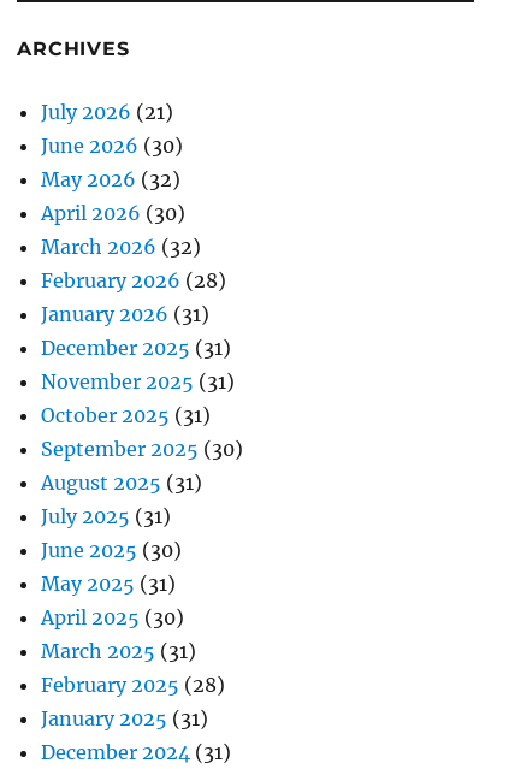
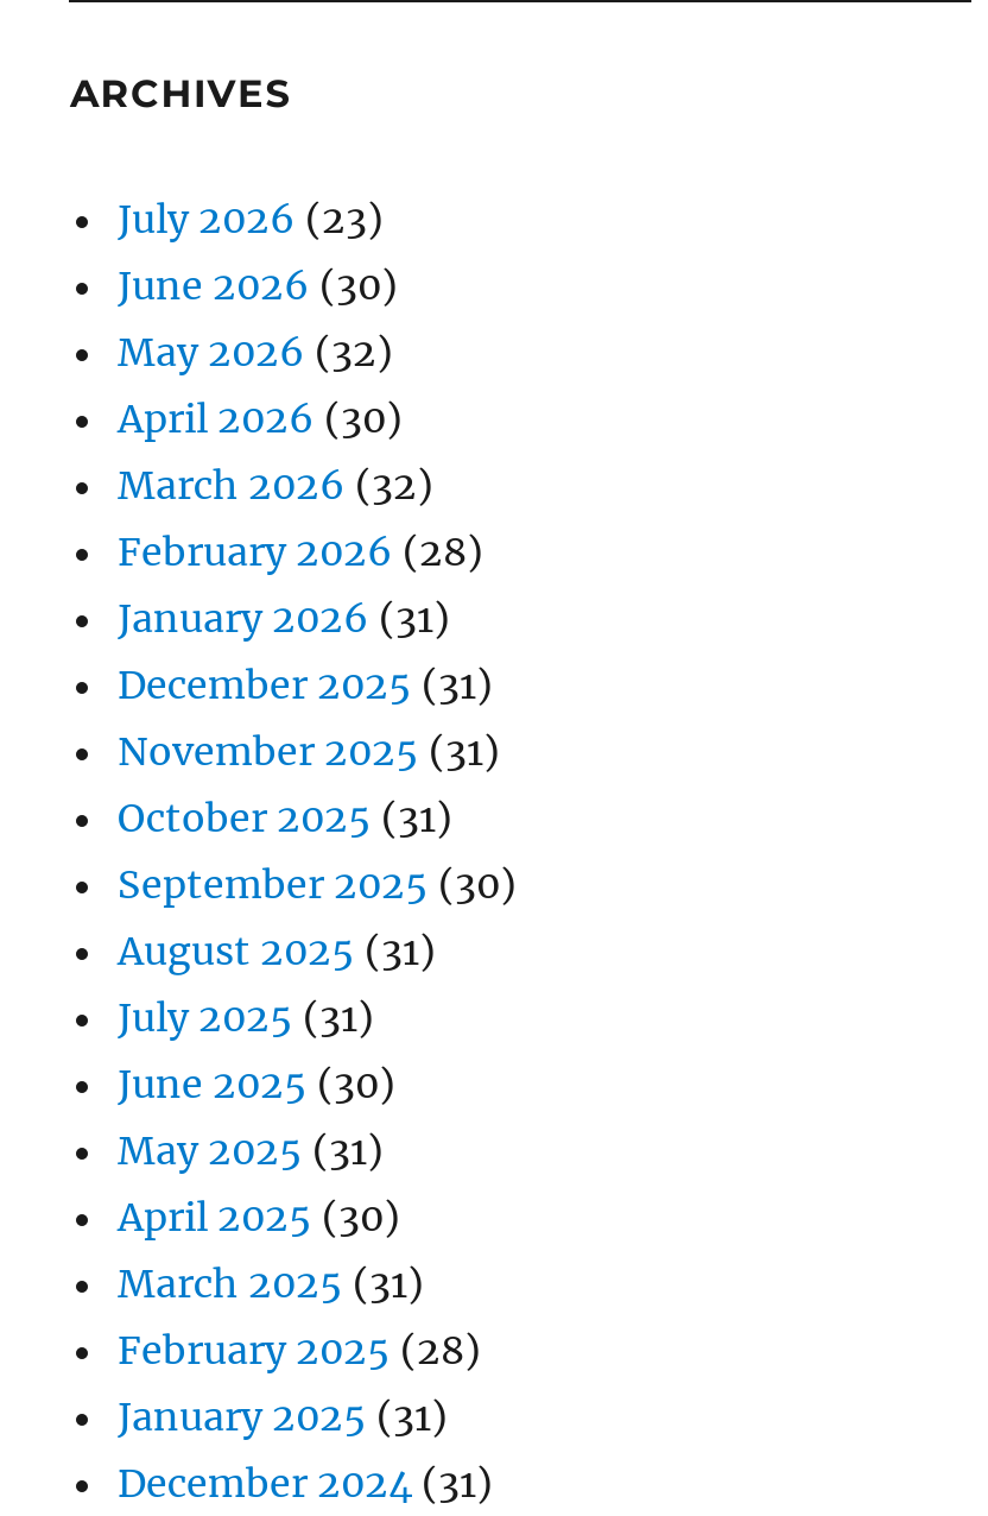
- July 2026 (21)
+ July 2026 (23)
